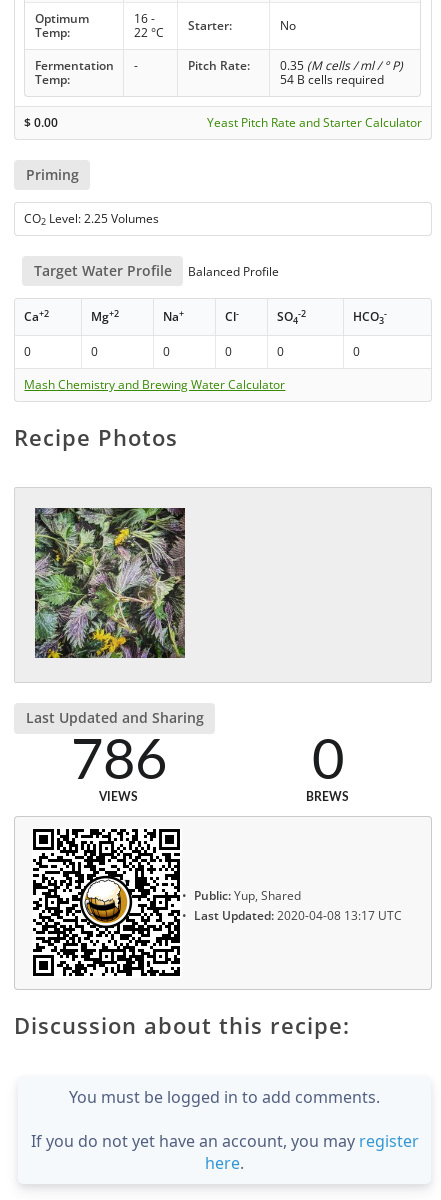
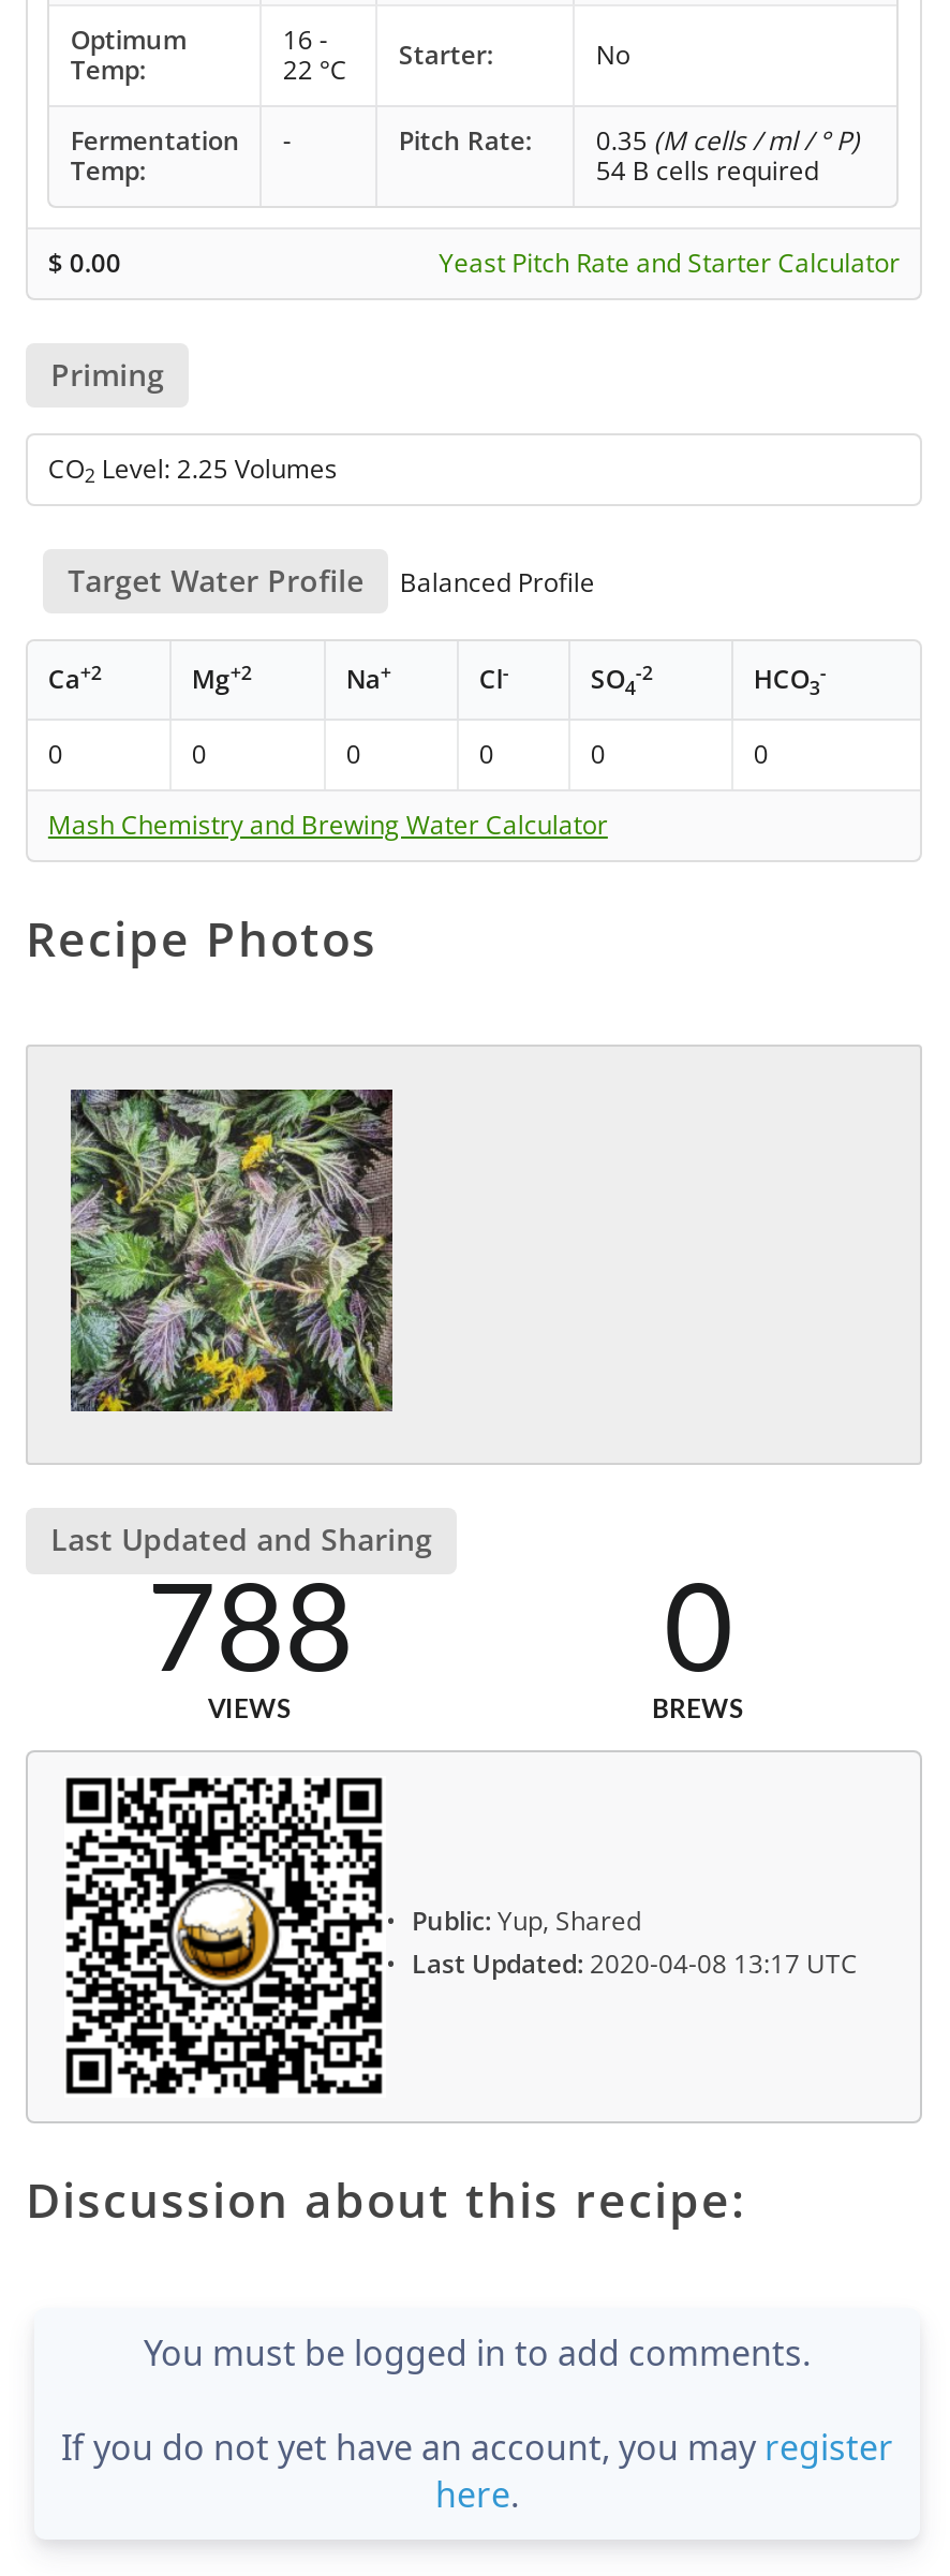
- 786
+ 788
